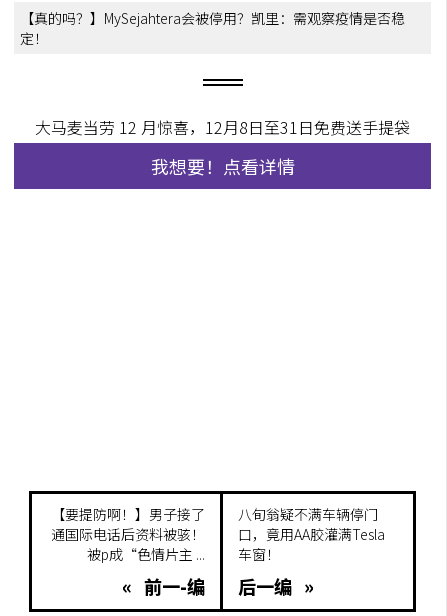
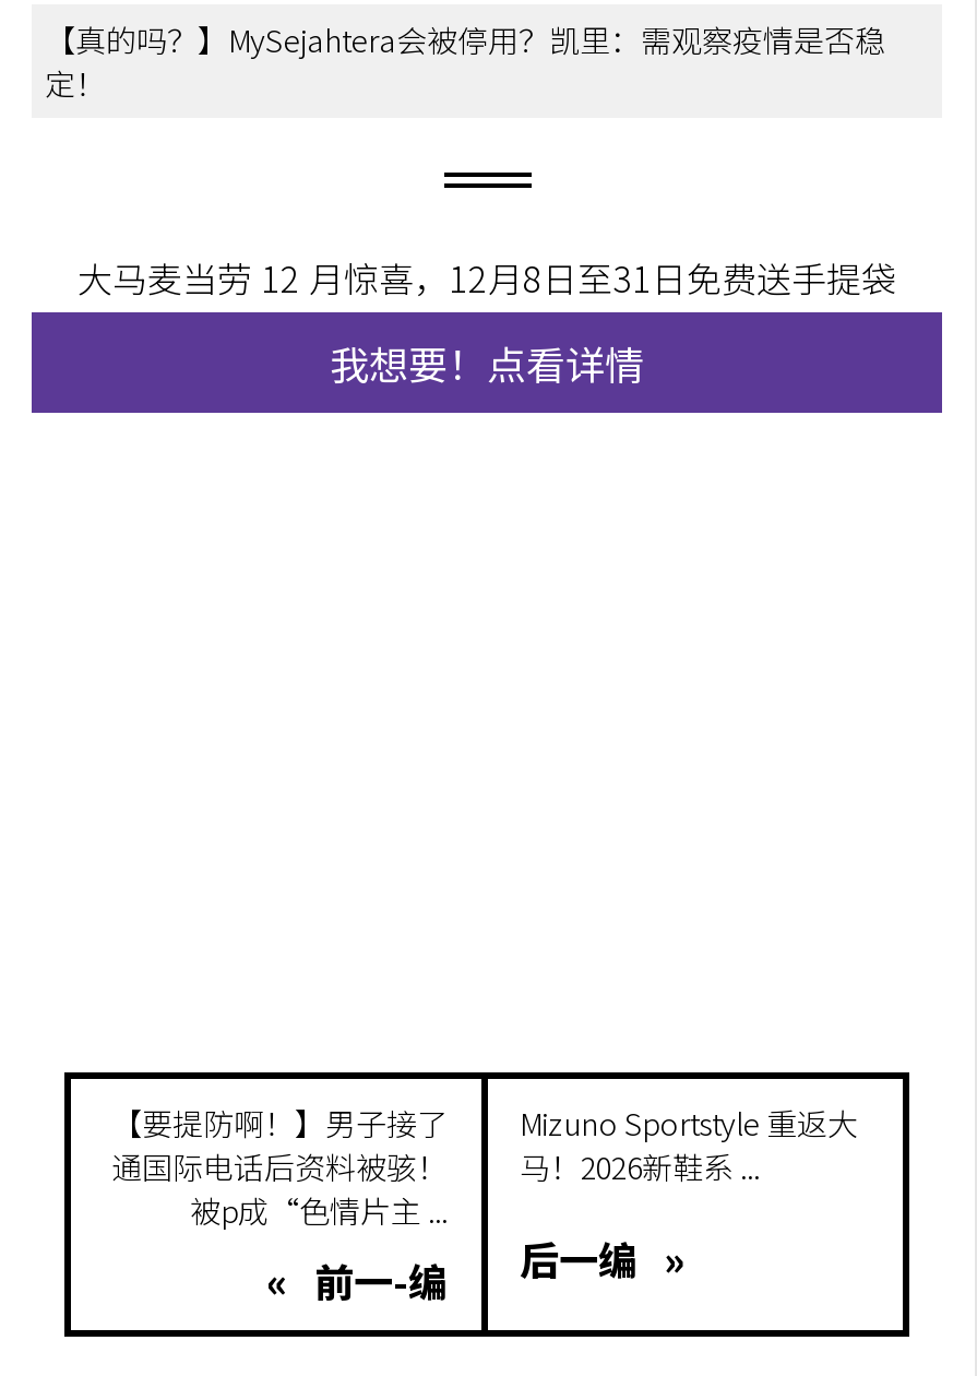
- 八旬翁疑不满车辆停门
- 口，竟用AA胶灌满Tesla
- 车窗！
+ Mizuno Sportstyle 重返大
+ 马！2026新鞋系 ...
